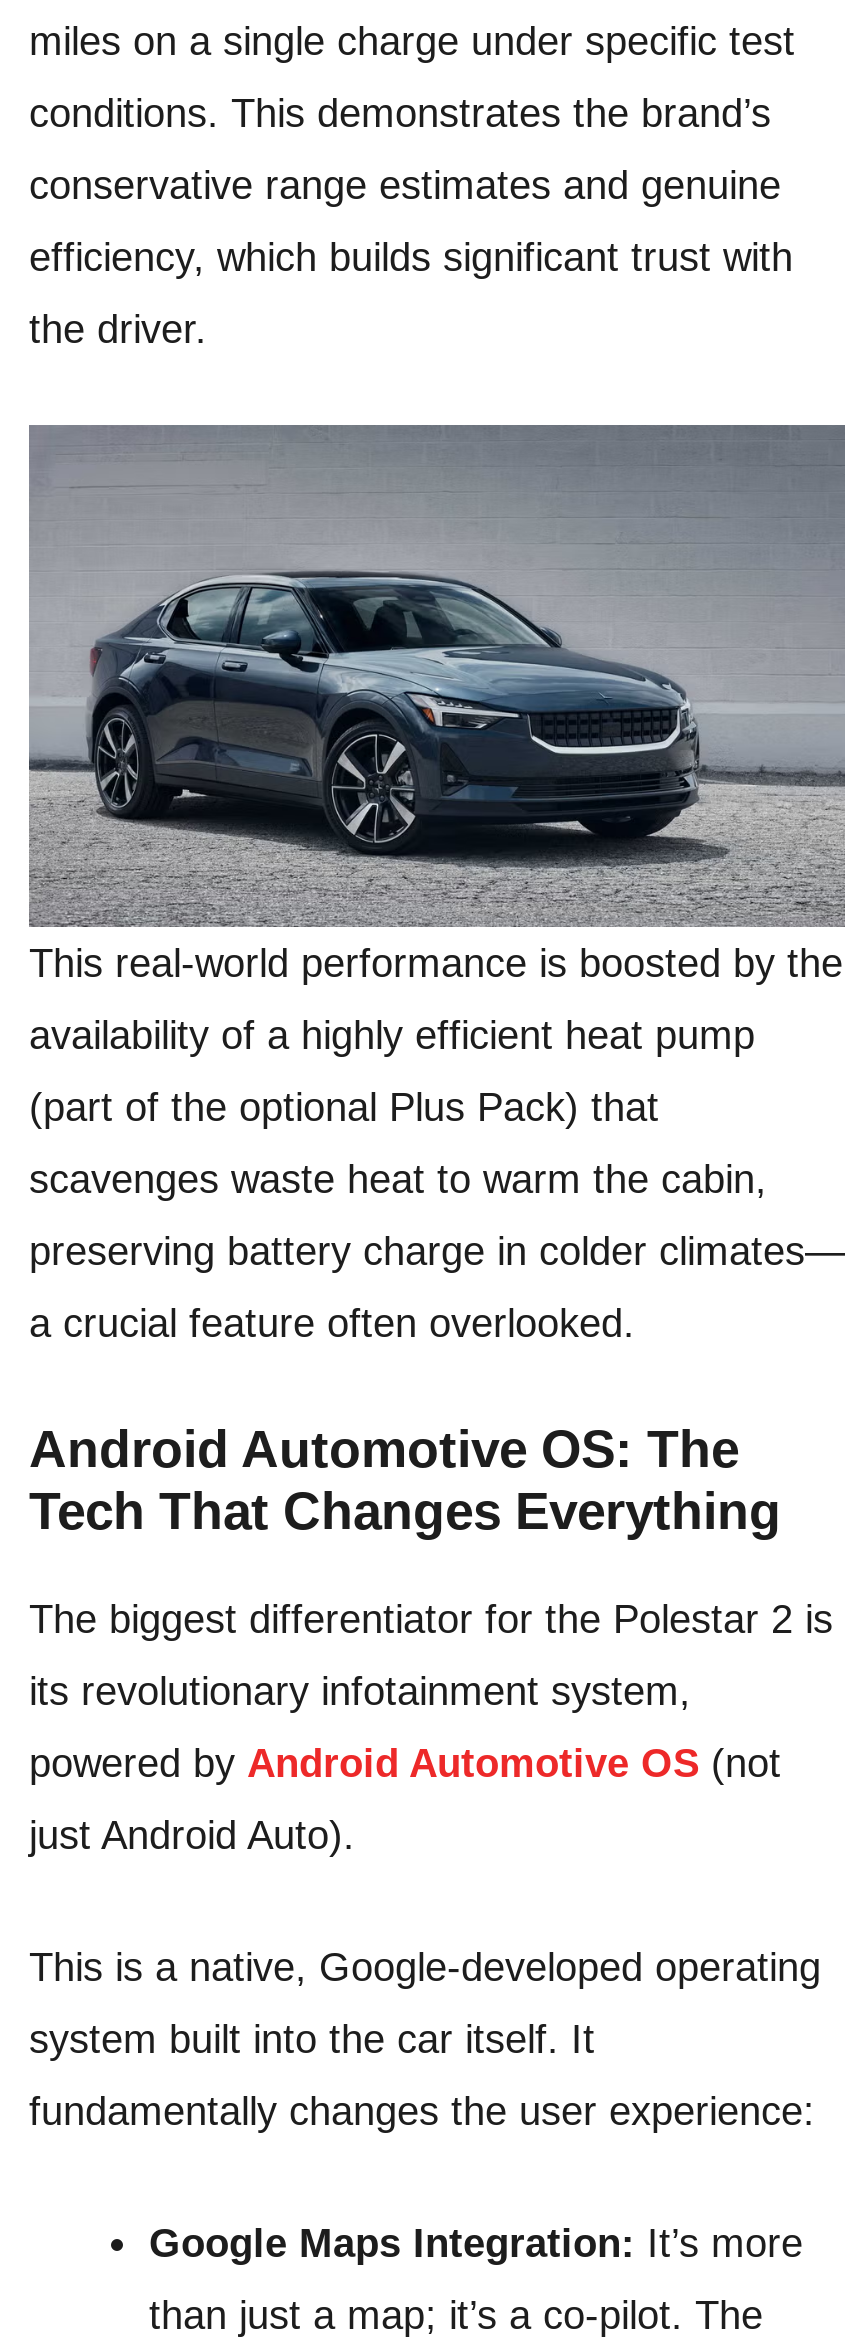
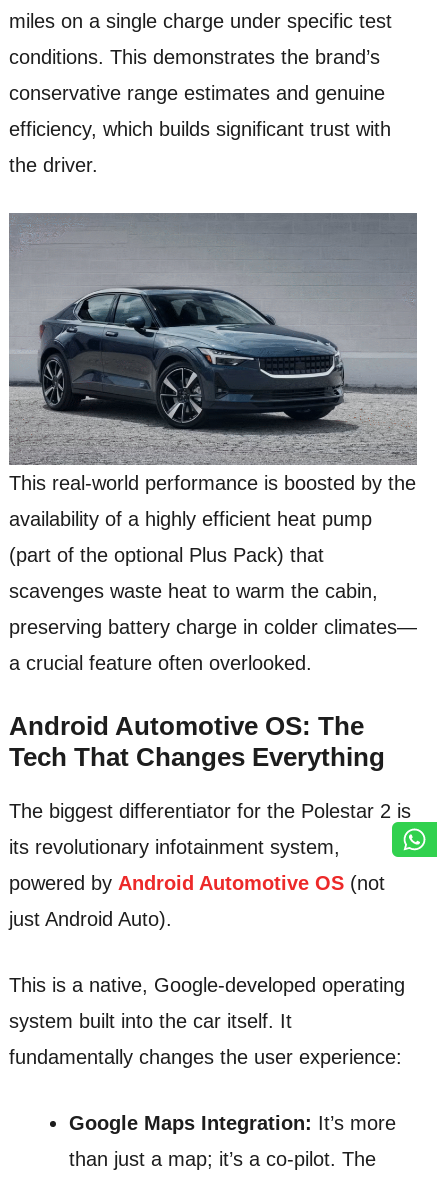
+ [image]
